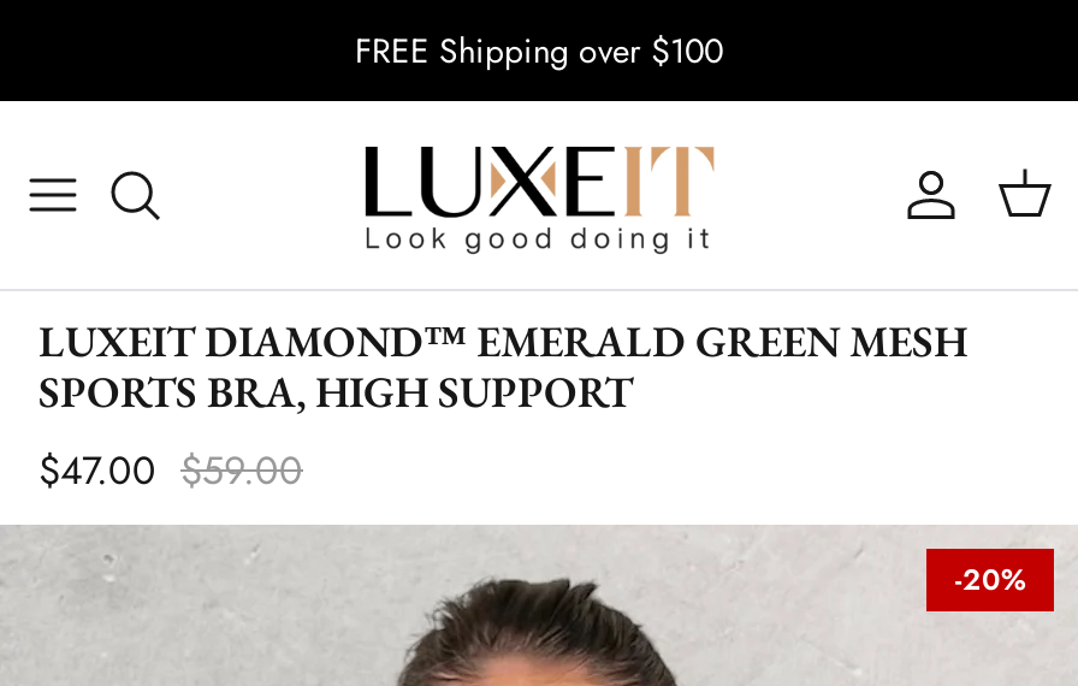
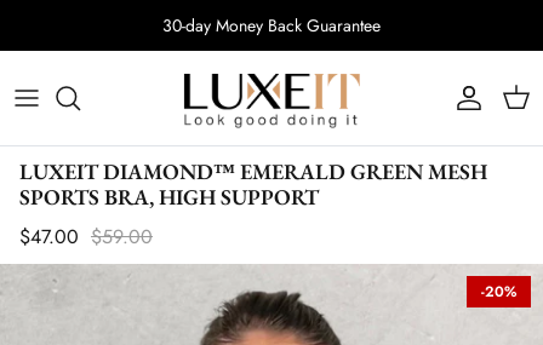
- FREE Shipping over $100
+ 30-day Money Back Guarantee
